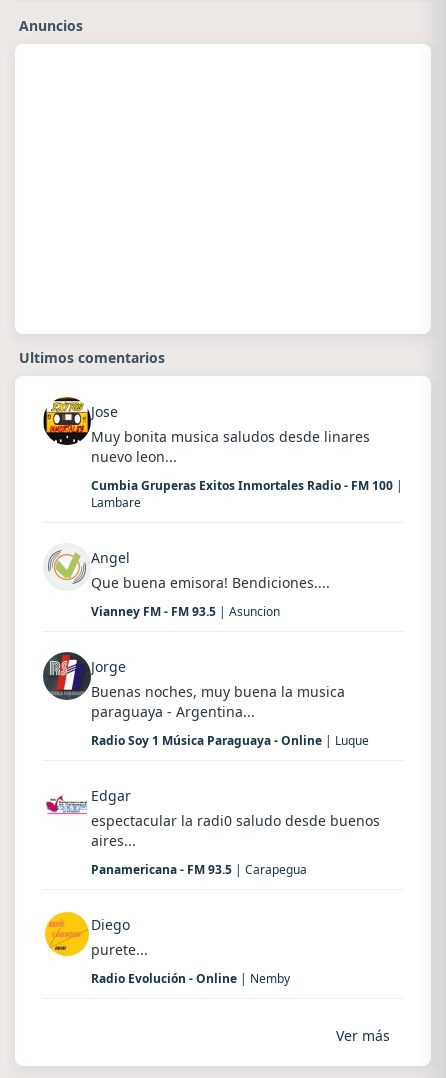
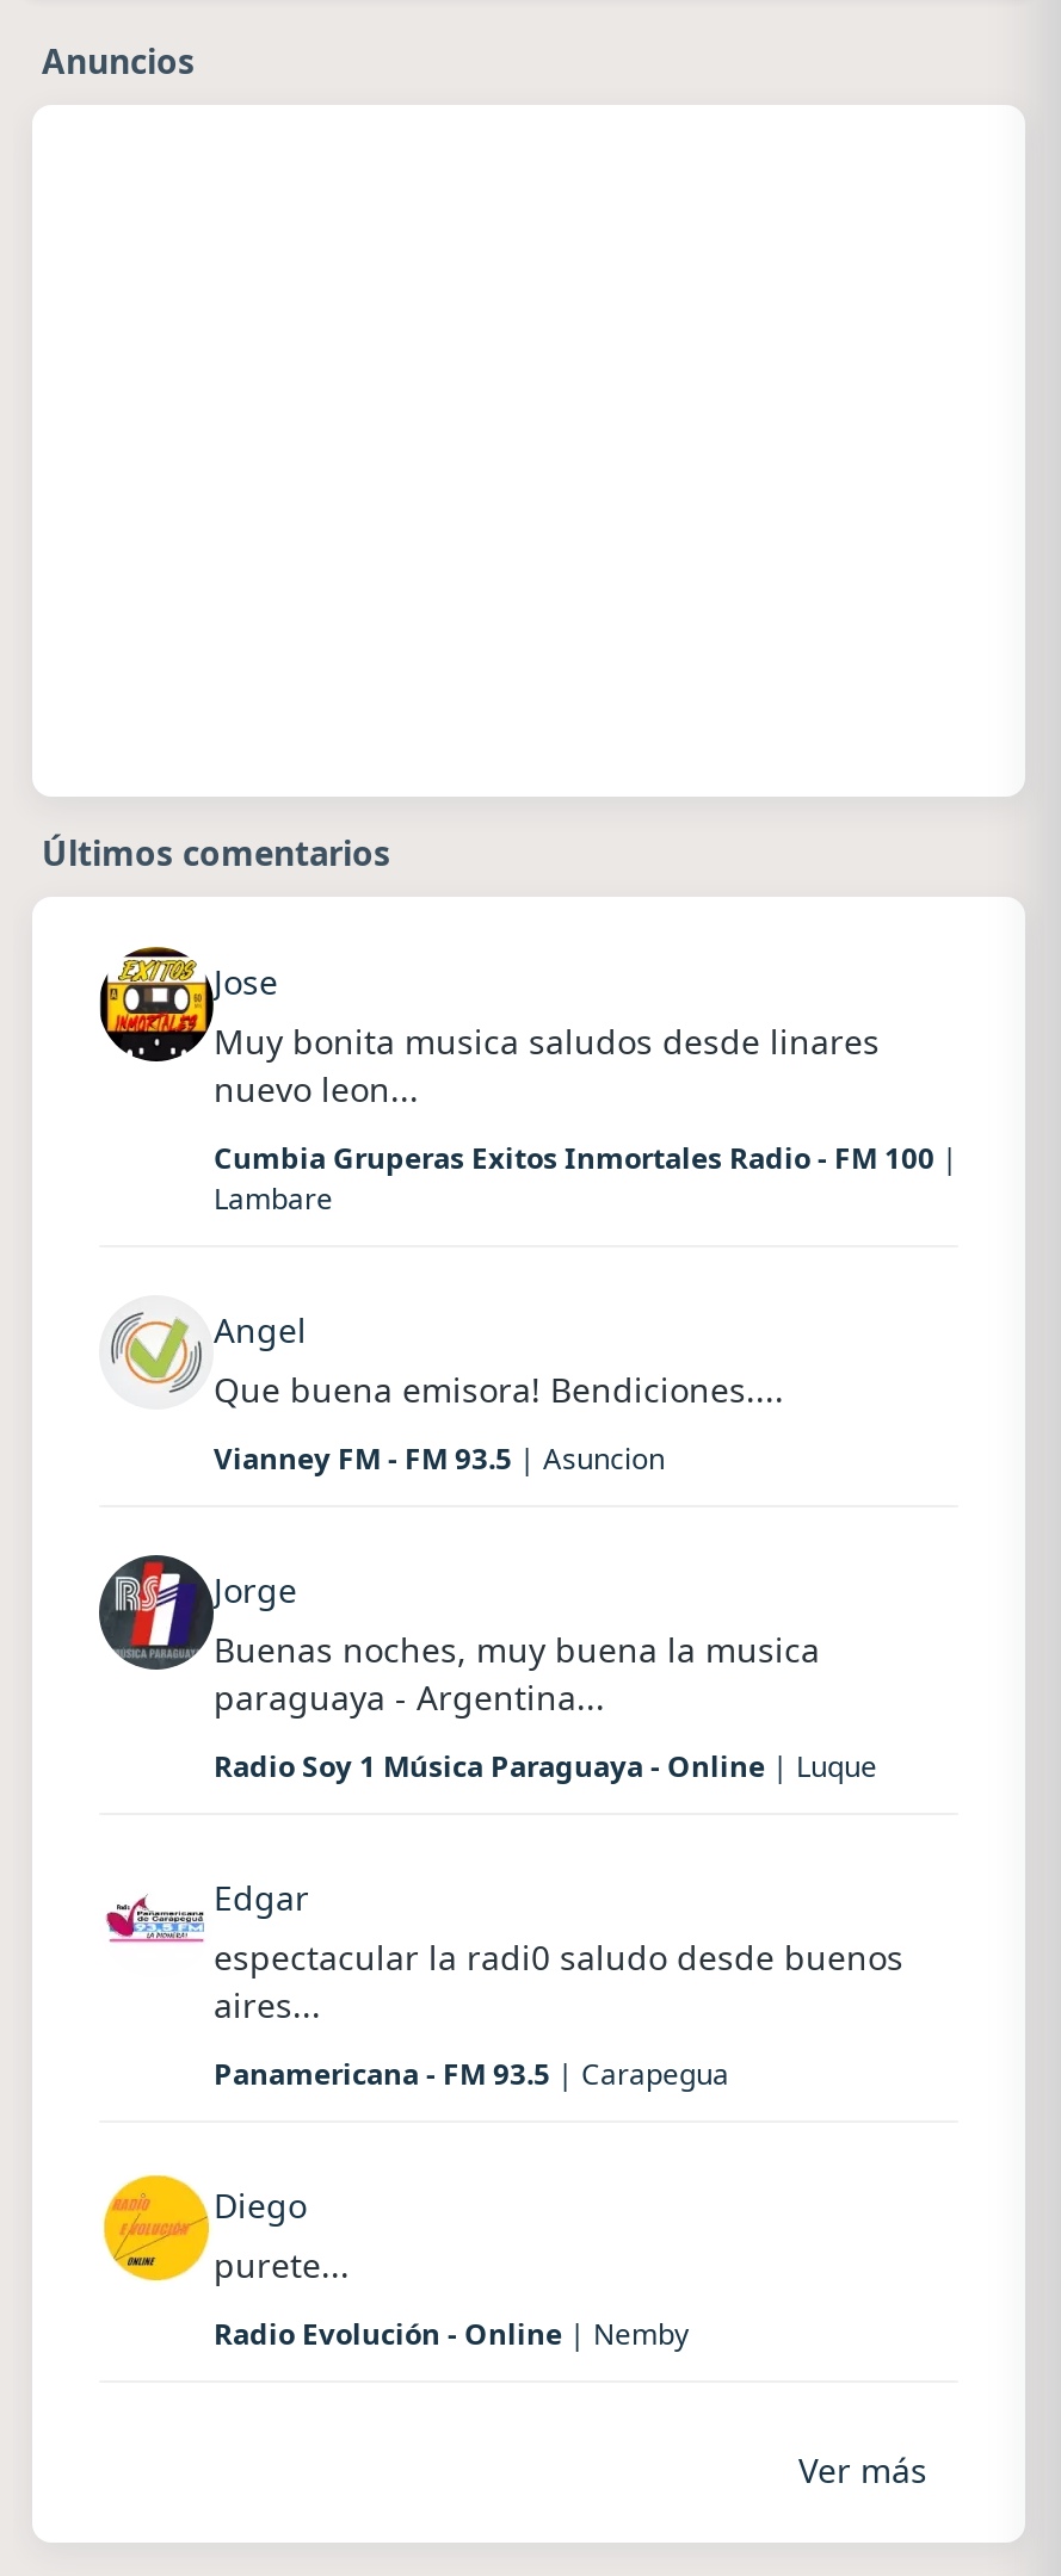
- Ultimos comentarios
+ Últimos comentarios
